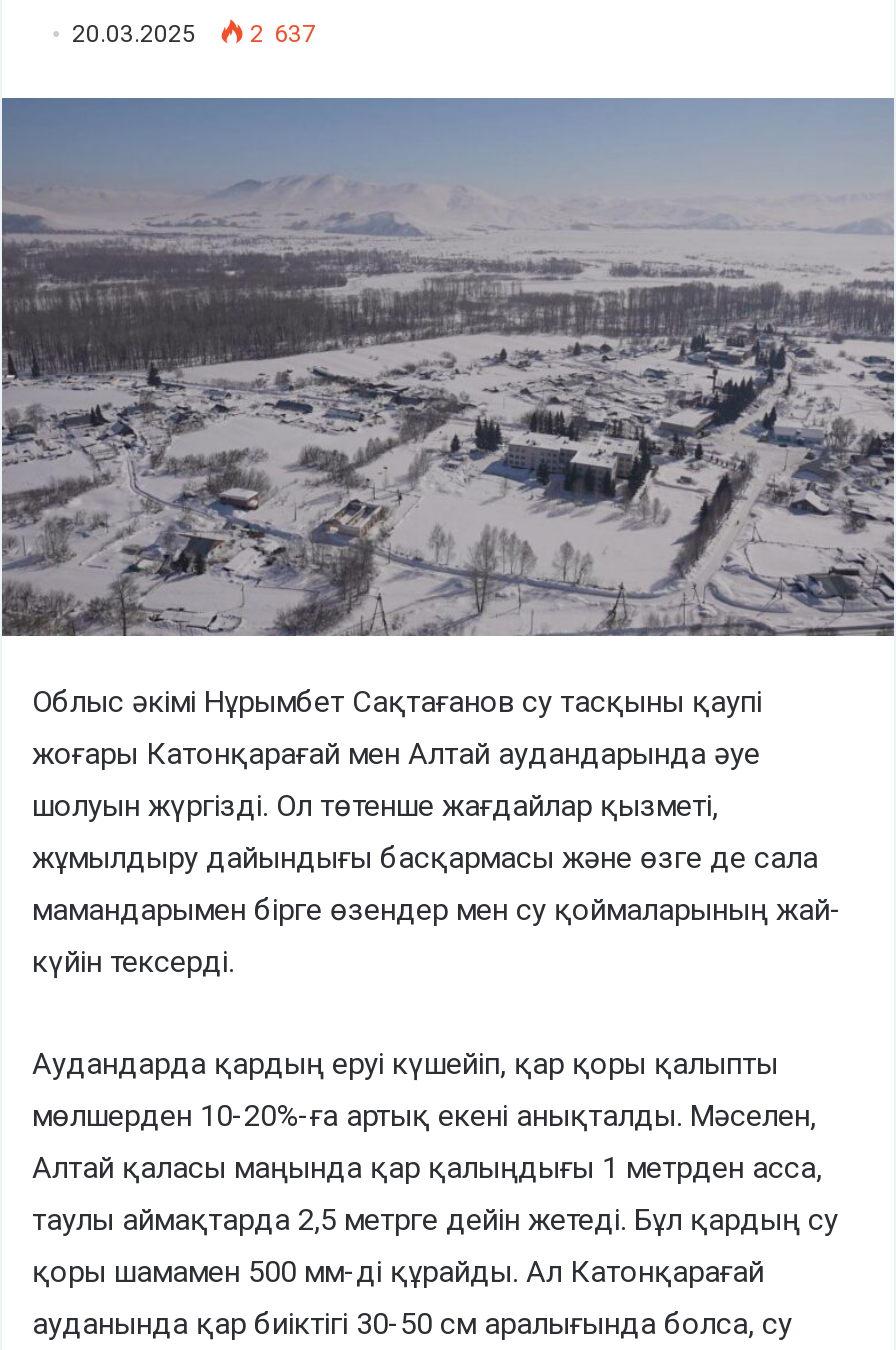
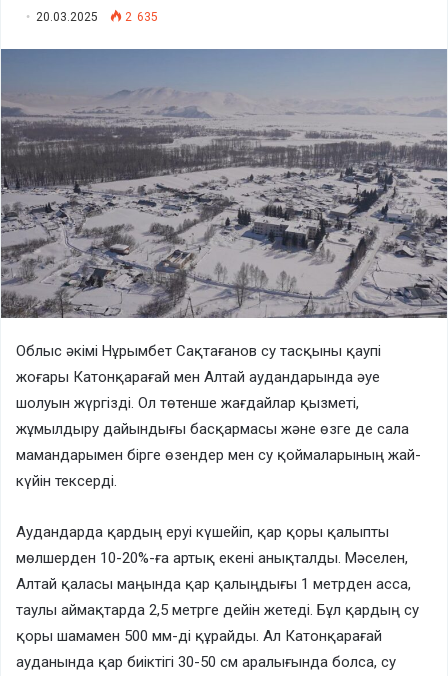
- 20.03.2025 2 637
+ 20.03.2025 2 635
